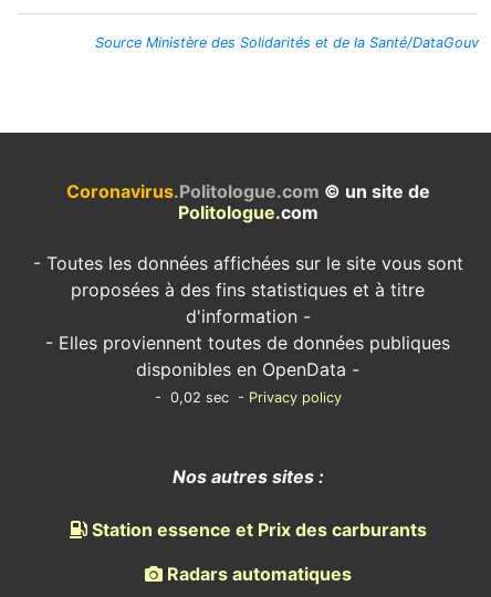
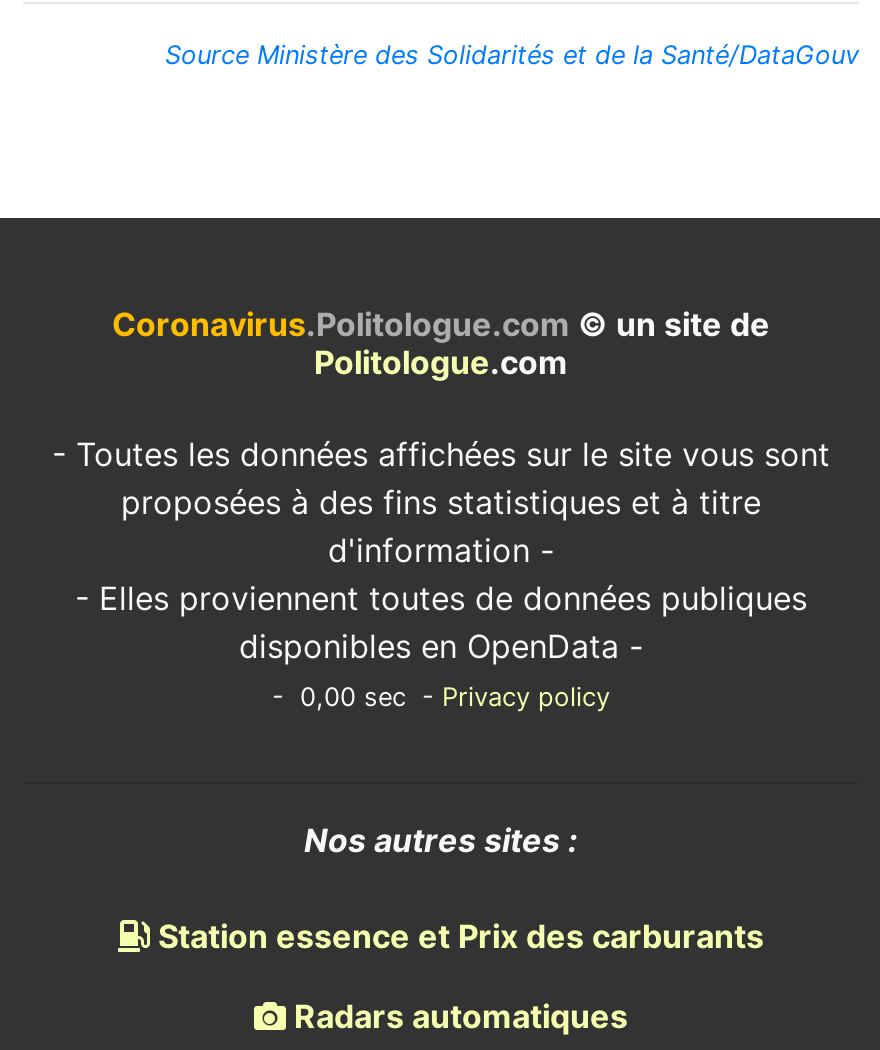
- - 0,02 sec - Privacy policy
+ - 0,00 sec - Privacy policy
